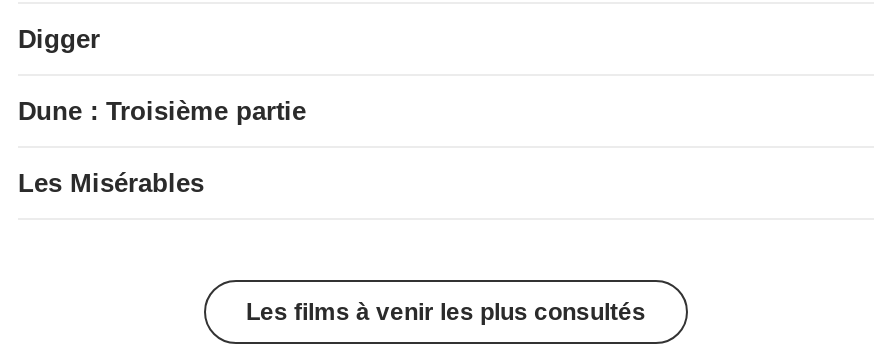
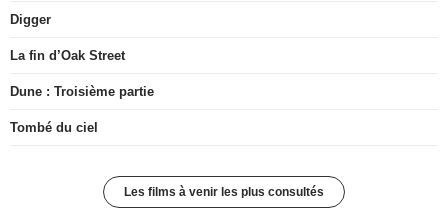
+ La fin d’Oak Street

- Les Misérables
+ Tombé du ciel
